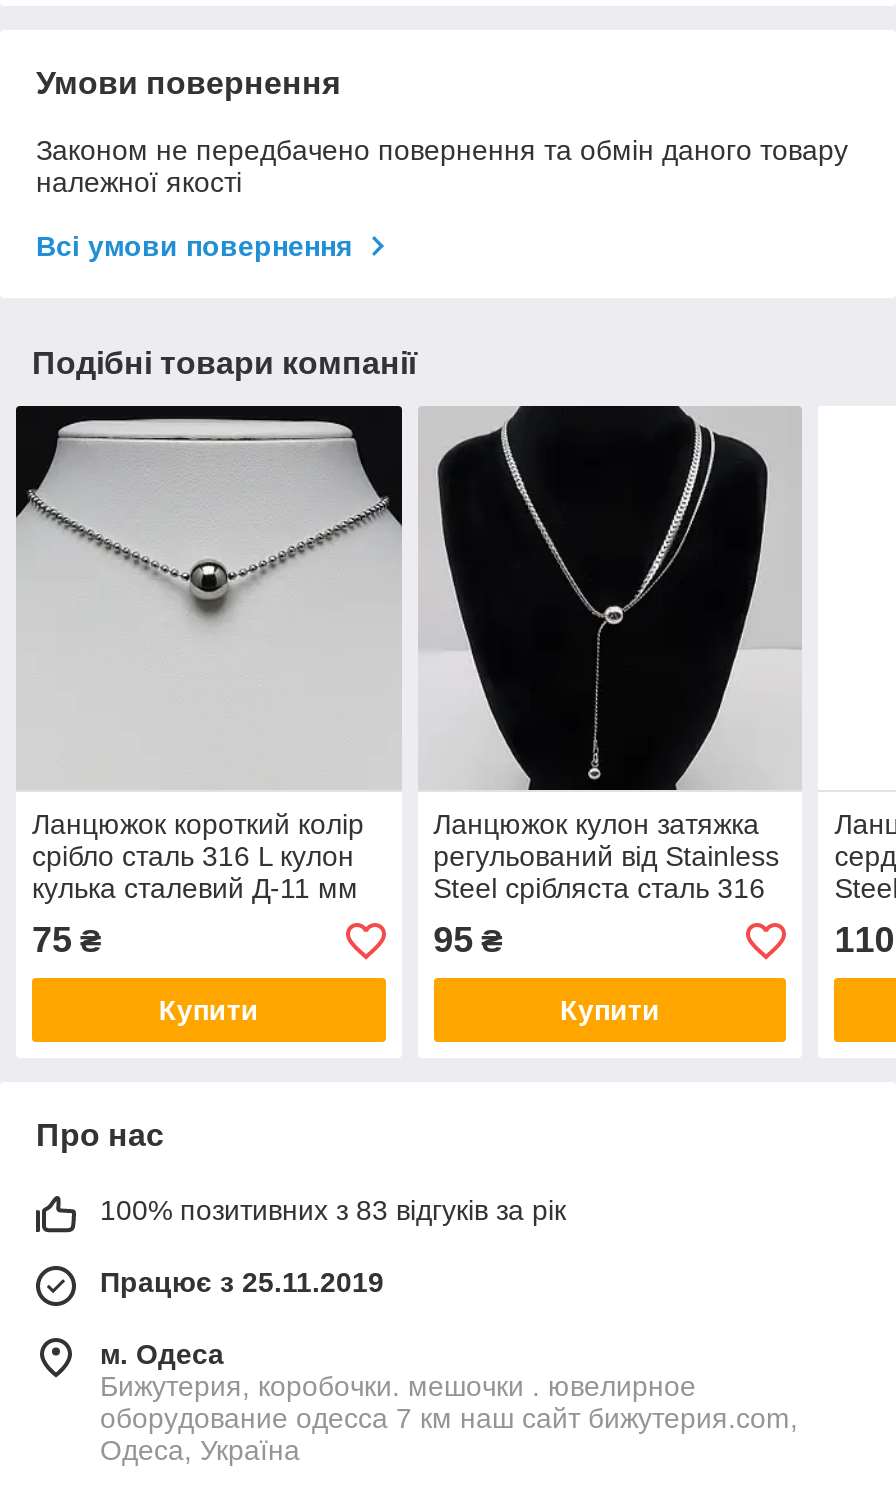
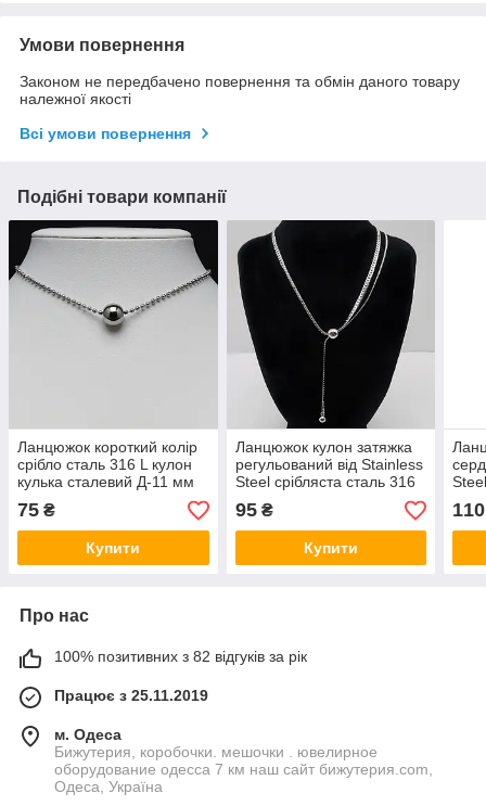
- 100% позитивних з 83 відгуків за рік
+ 100% позитивних з 82 відгуків за рік
